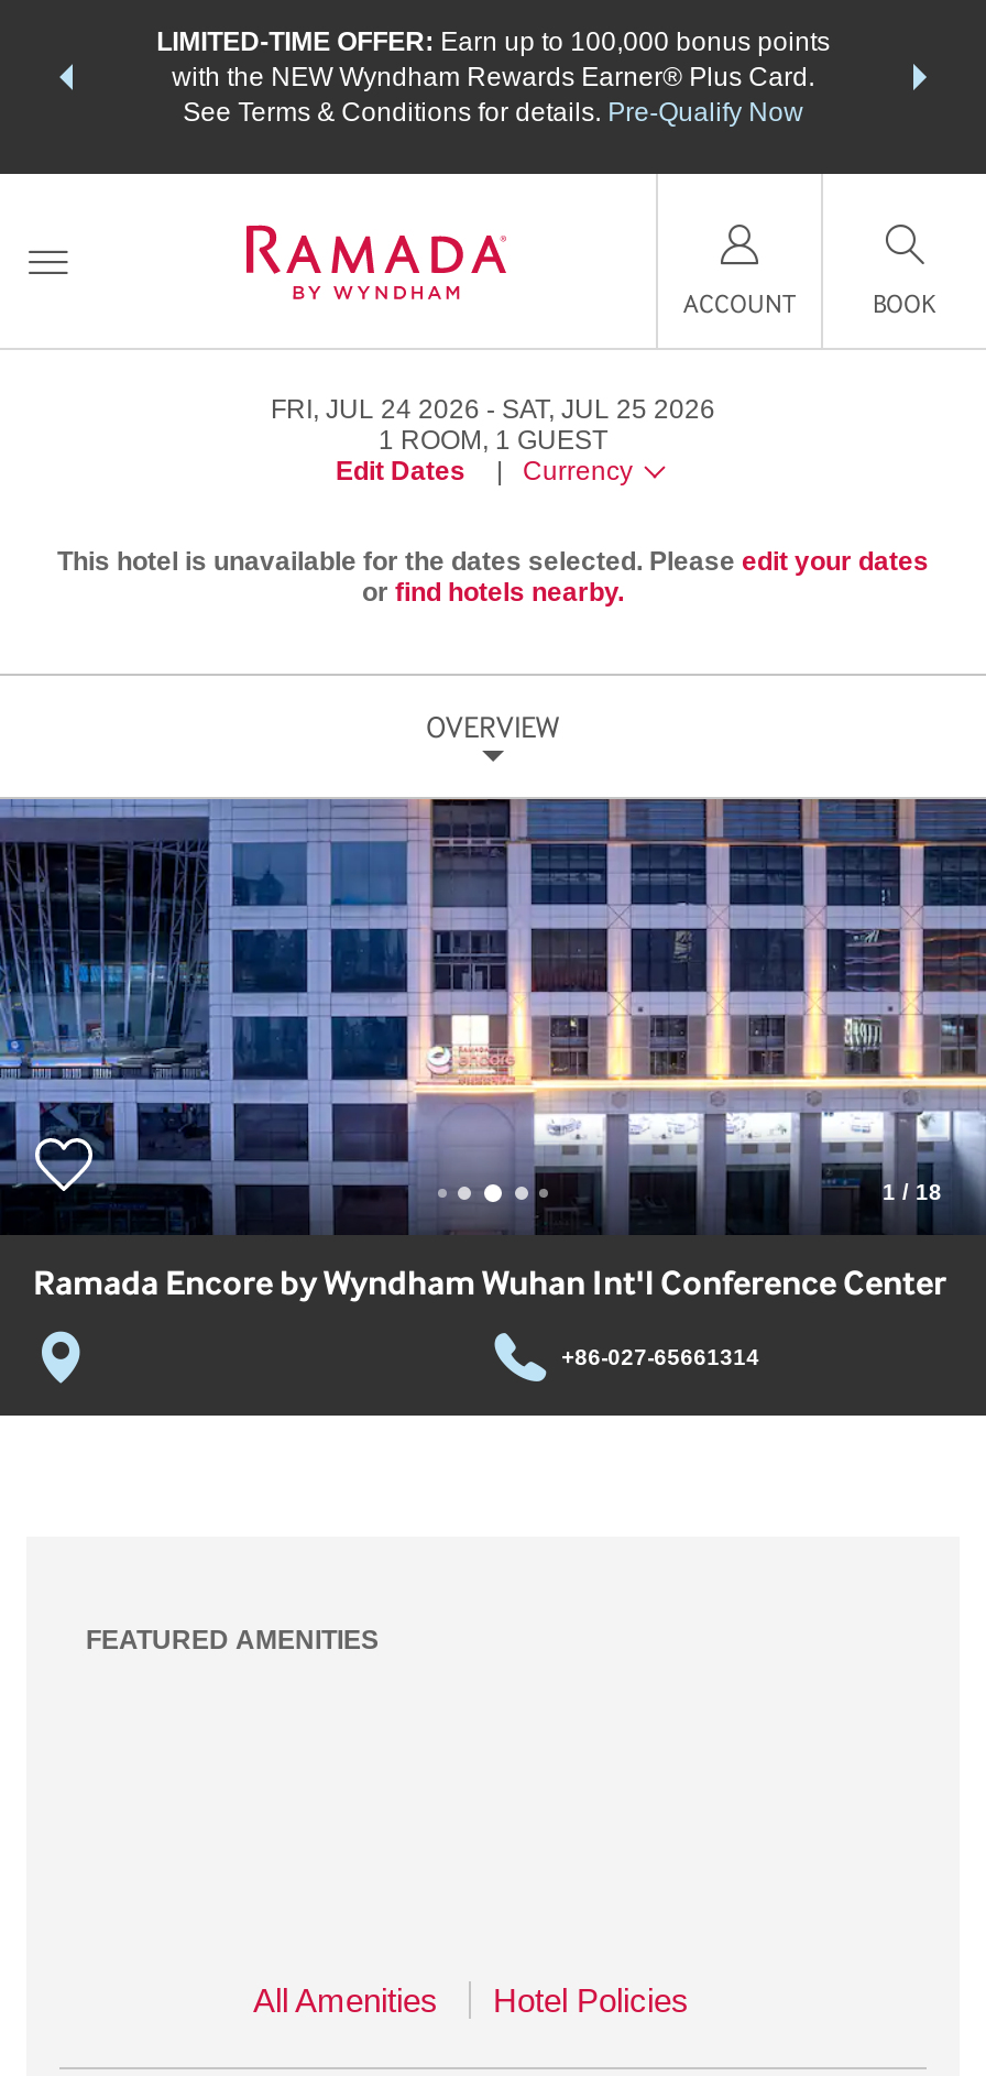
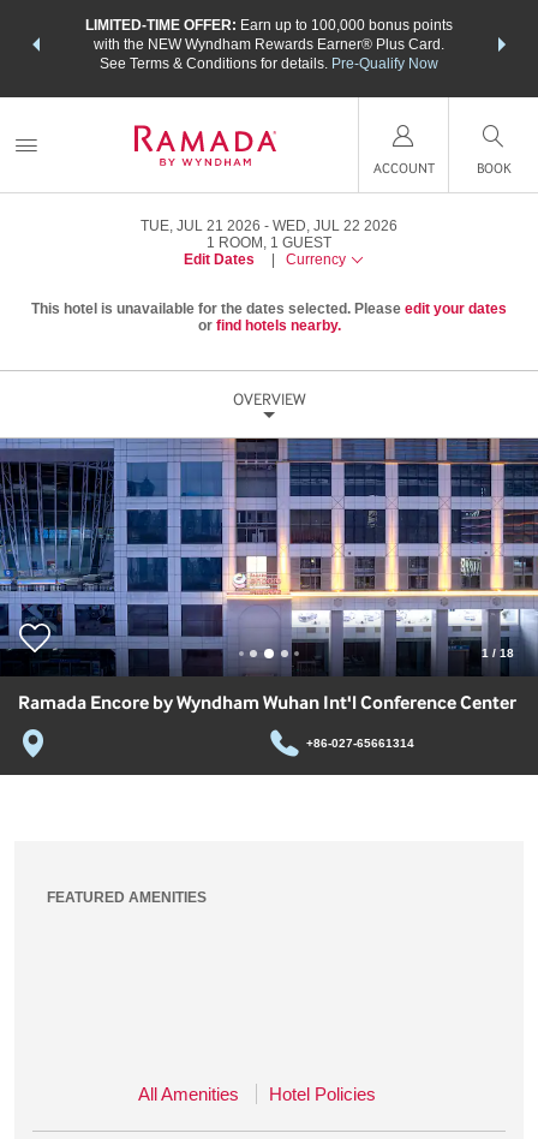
- FRI, JUL 24 2026
+ TUE, JUL 21 2026

- SAT, JUL 25 2026
+ WED, JUL 22 2026
